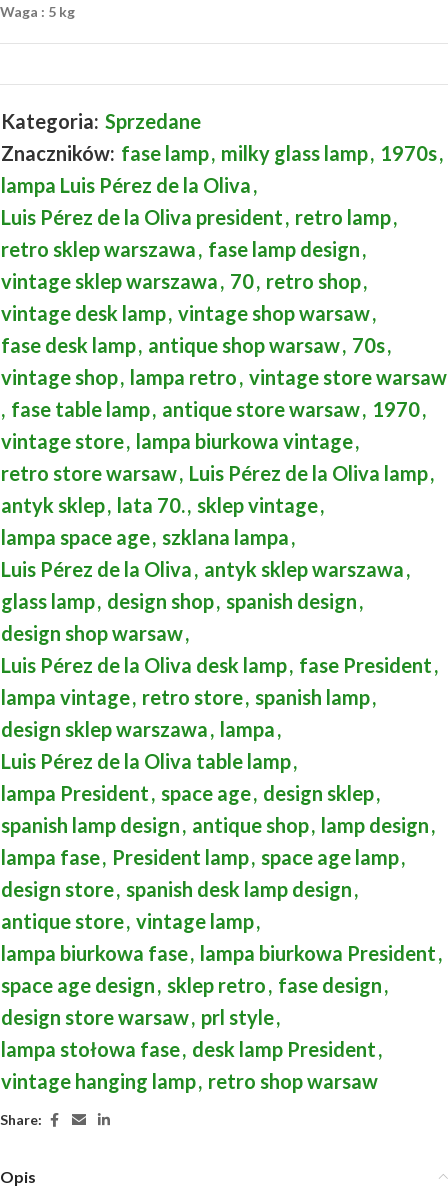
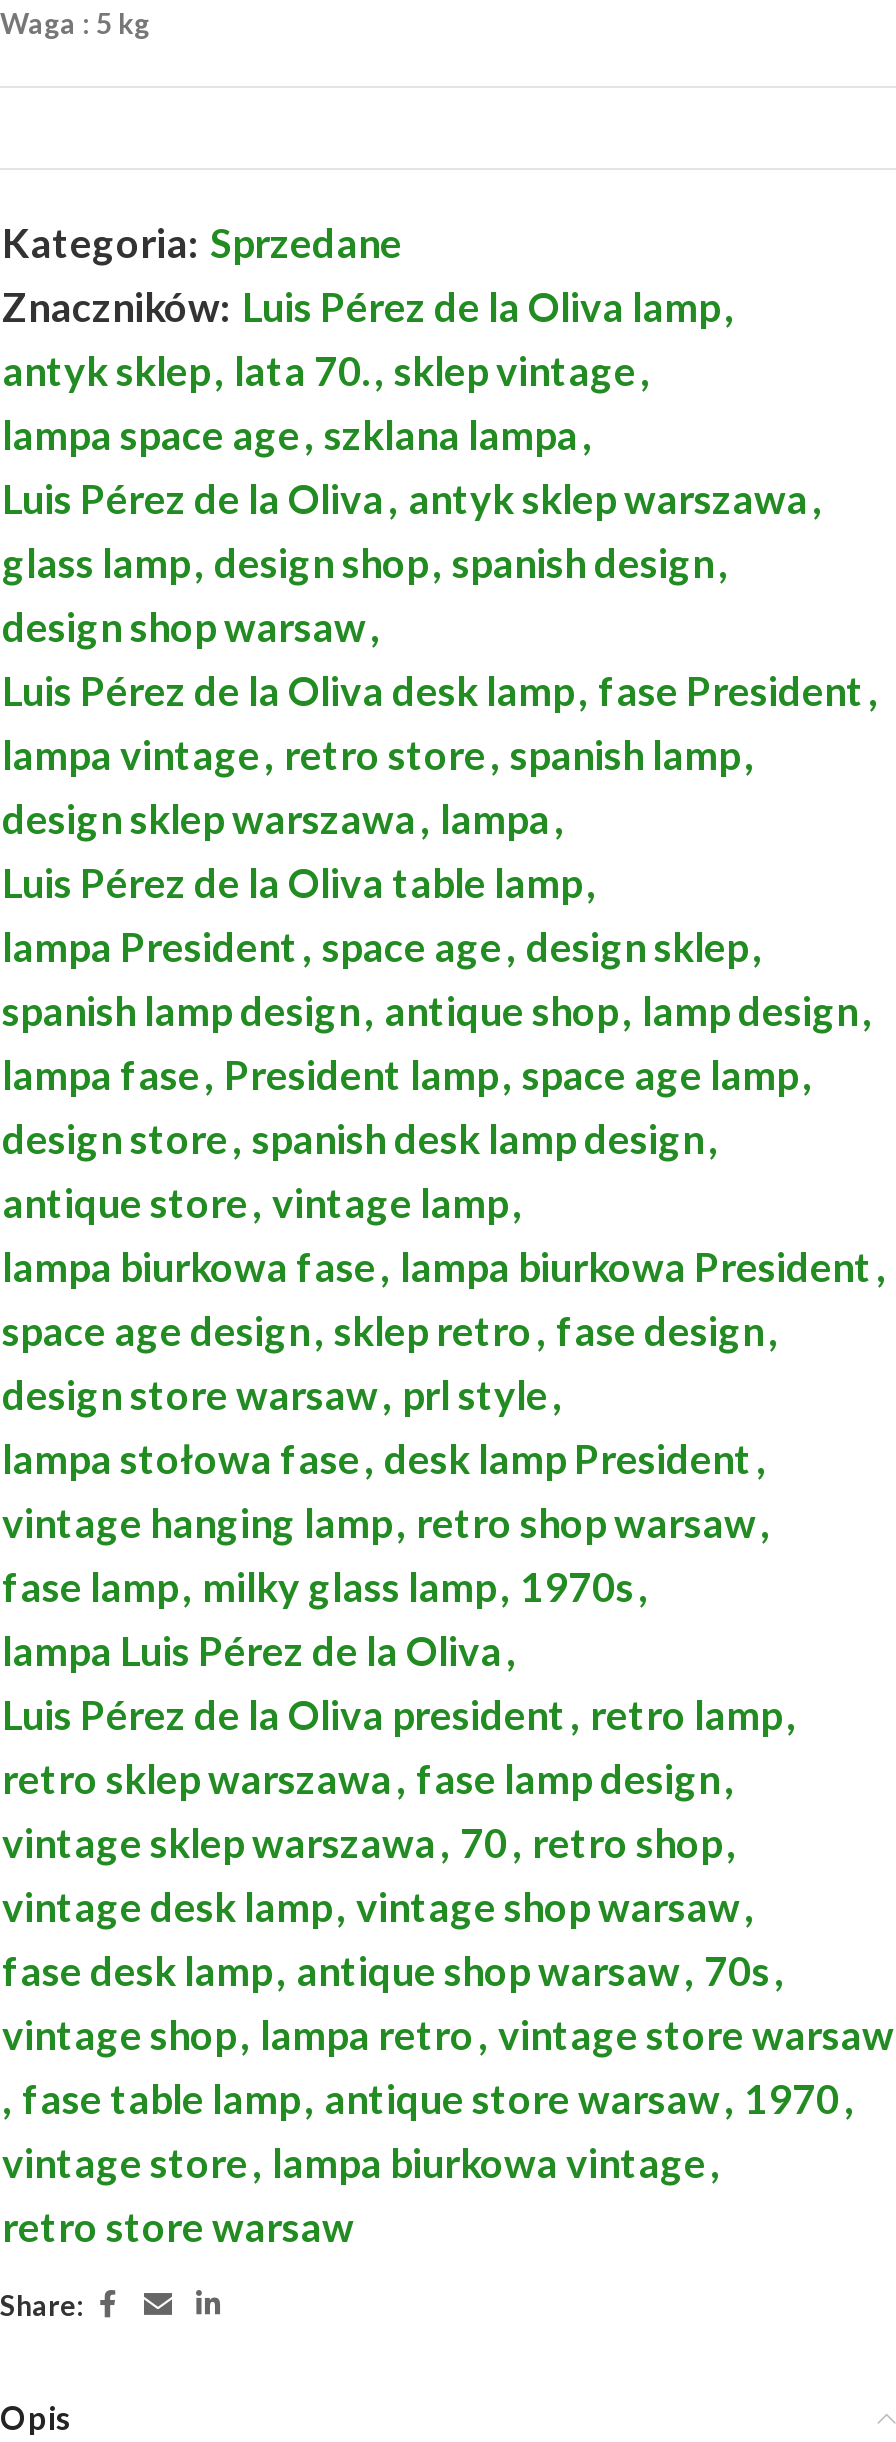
- Znaczników: fase lamp , milky glass lamp , 1970s ,
- retro store warsaw , Luis Pérez de la Oliva lamp ,
+ Znaczników: Luis Pérez de la Oliva lamp ,

moved down: lampa Luis Pérez de la Oliva , | Luis Pérez de la Oliva president , retro lamp , | retro sklep warszawa , fase lamp design , | ... | , fase table lamp , antique store warsaw , 1970 , | vintage store , lampa biurkowa vintage ,

moved up: antyk sklep , lata 70. , sklep vintage , | lampa space age , szklana lampa , | Luis Pérez de la Oliva , antyk sklep warszawa , | ... | design store warsaw , prl style , | lampa stołowa fase , desk lamp President ,

- vintage hanging lamp , retro shop warsaw
+ vintage hanging lamp , retro shop warsaw ,
+ fase lamp , milky glass lamp , 1970s ,
+ retro store warsaw
